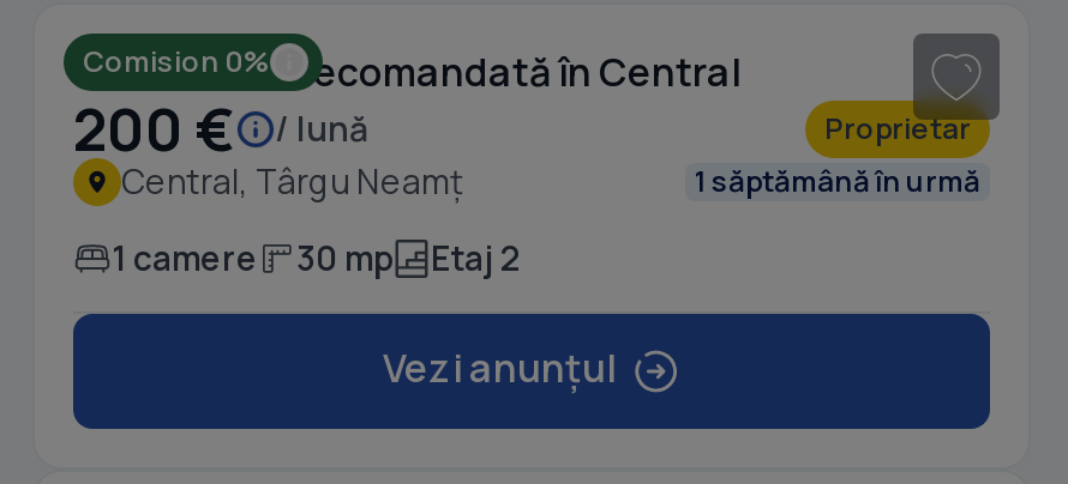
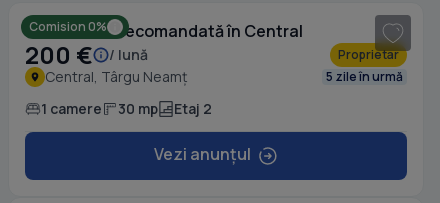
- 1 săptămână în urmă
+ 5 zile în urmă
